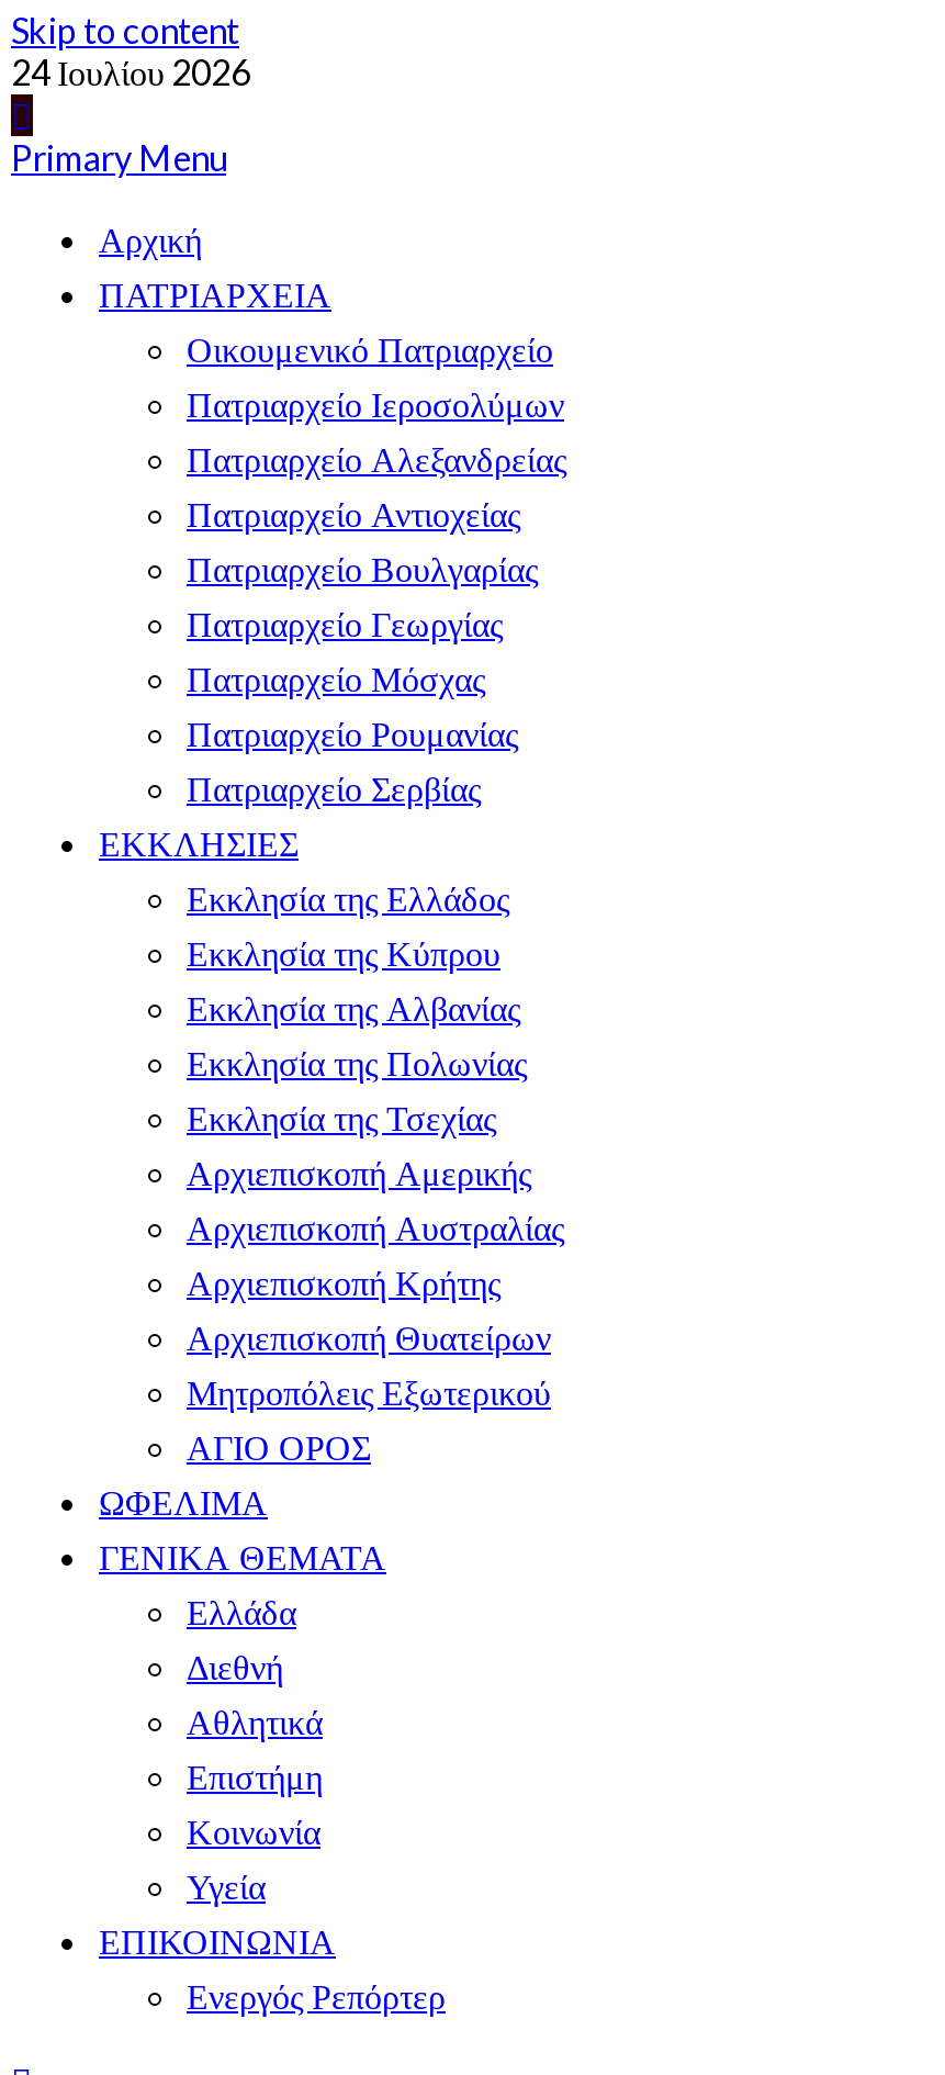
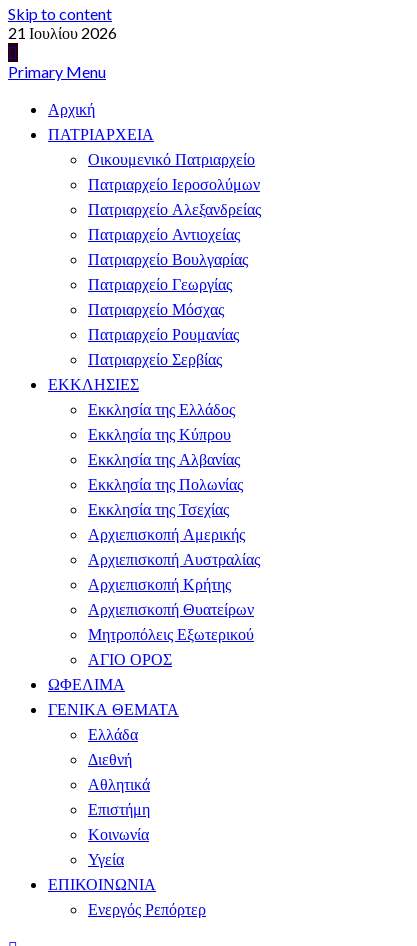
- 24 Ιουλίου 2026
+ 21 Ιουλίου 2026
